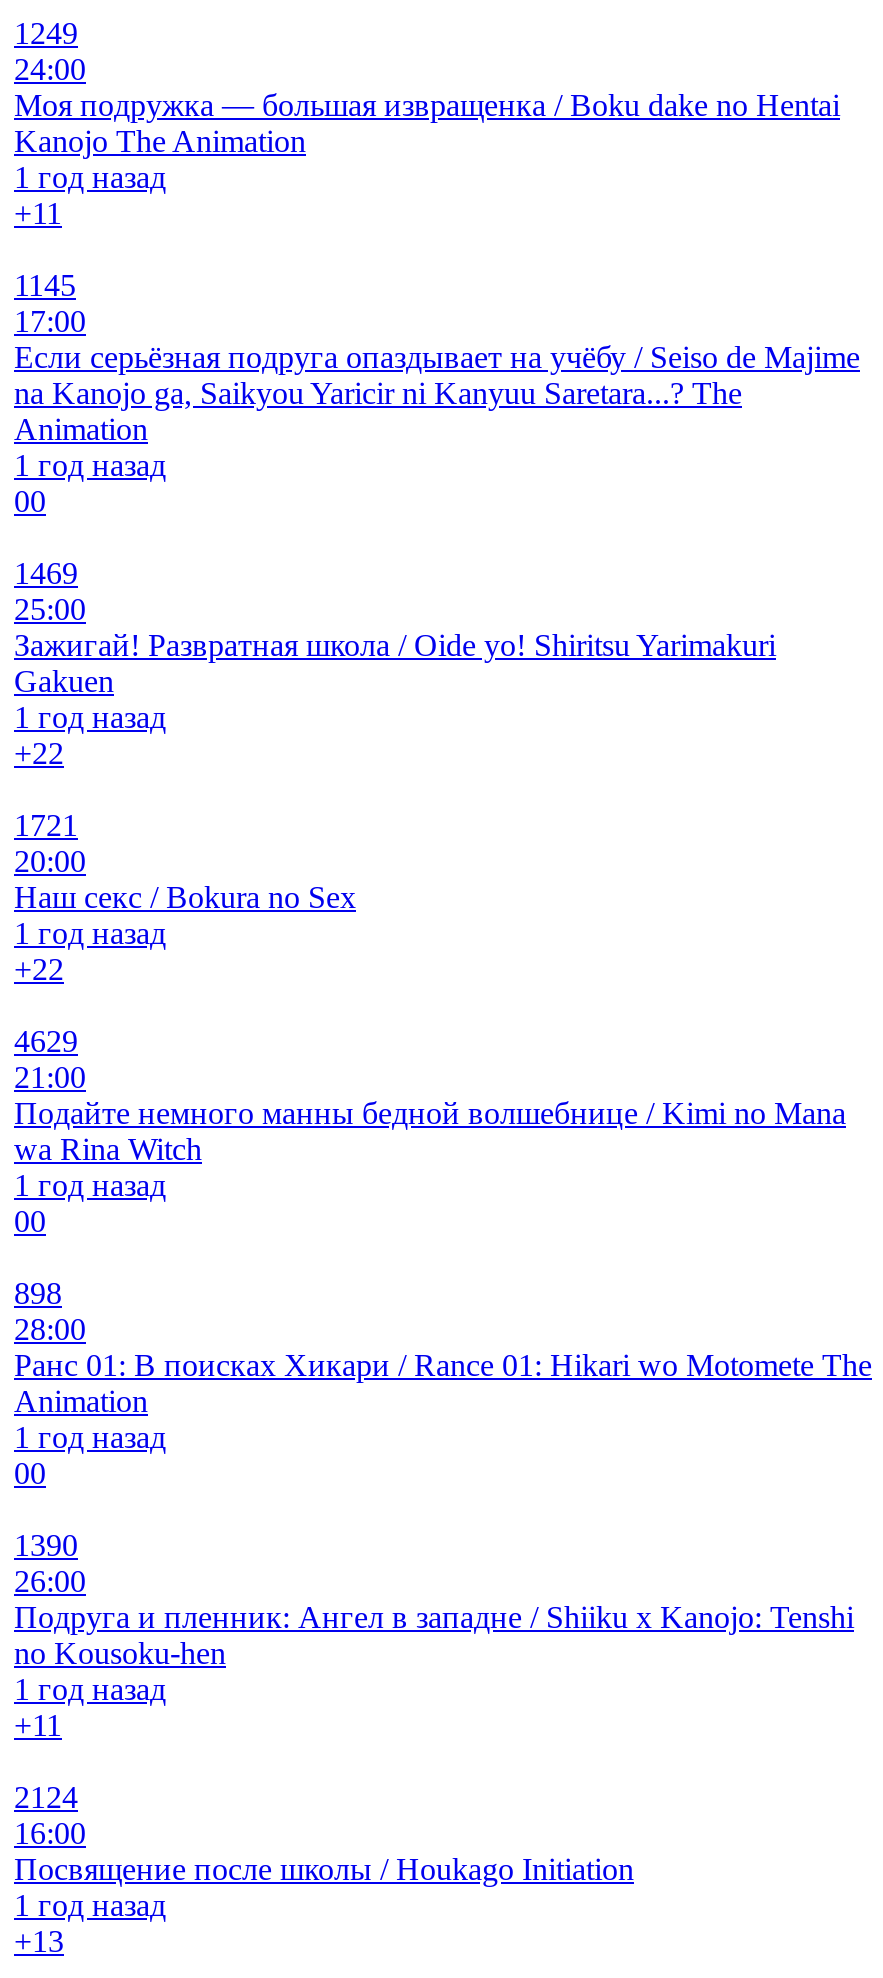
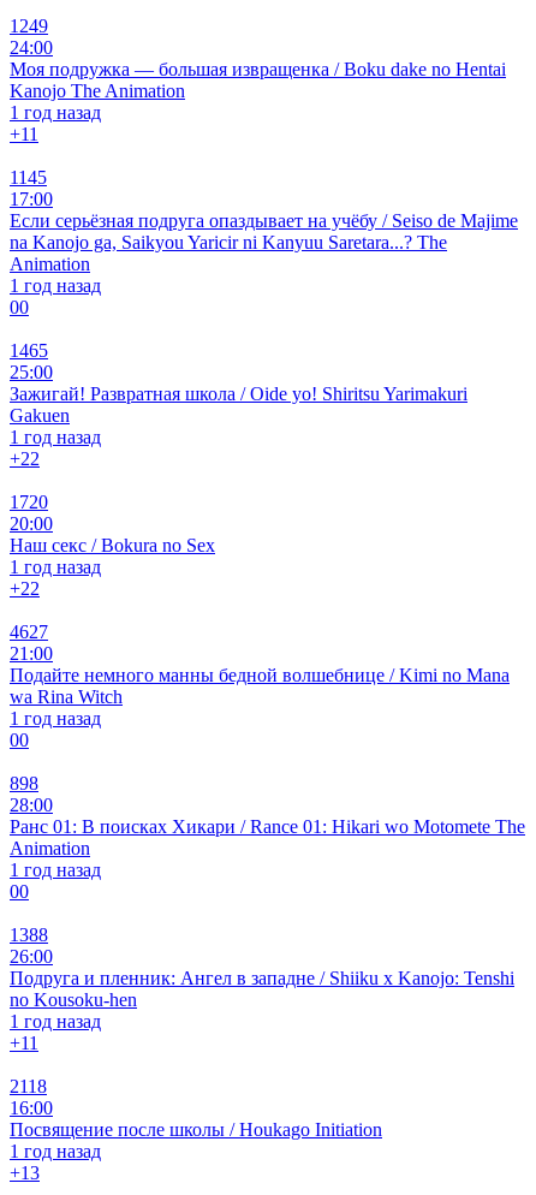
- 1469
+ 1465

- 1721
+ 1720

- 4629
+ 4627

- 1390
+ 1388

- 2124
+ 2118
